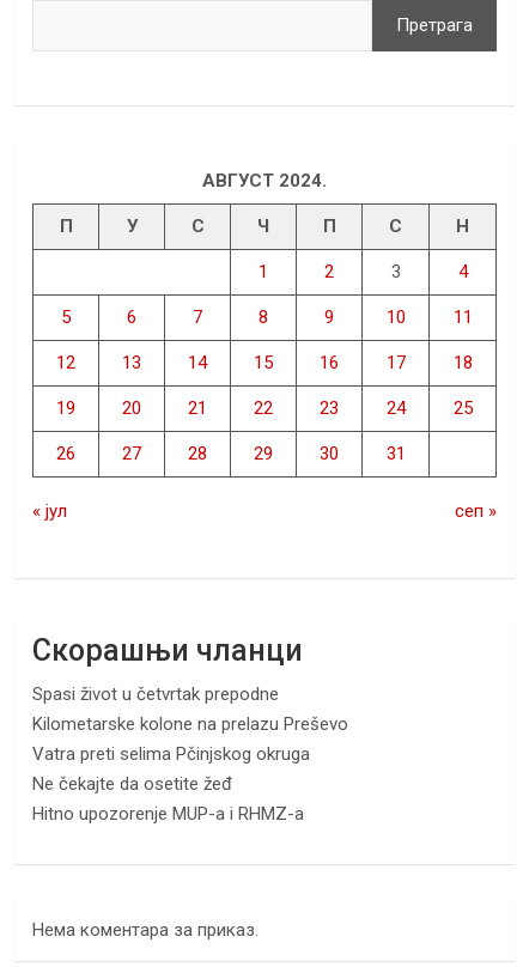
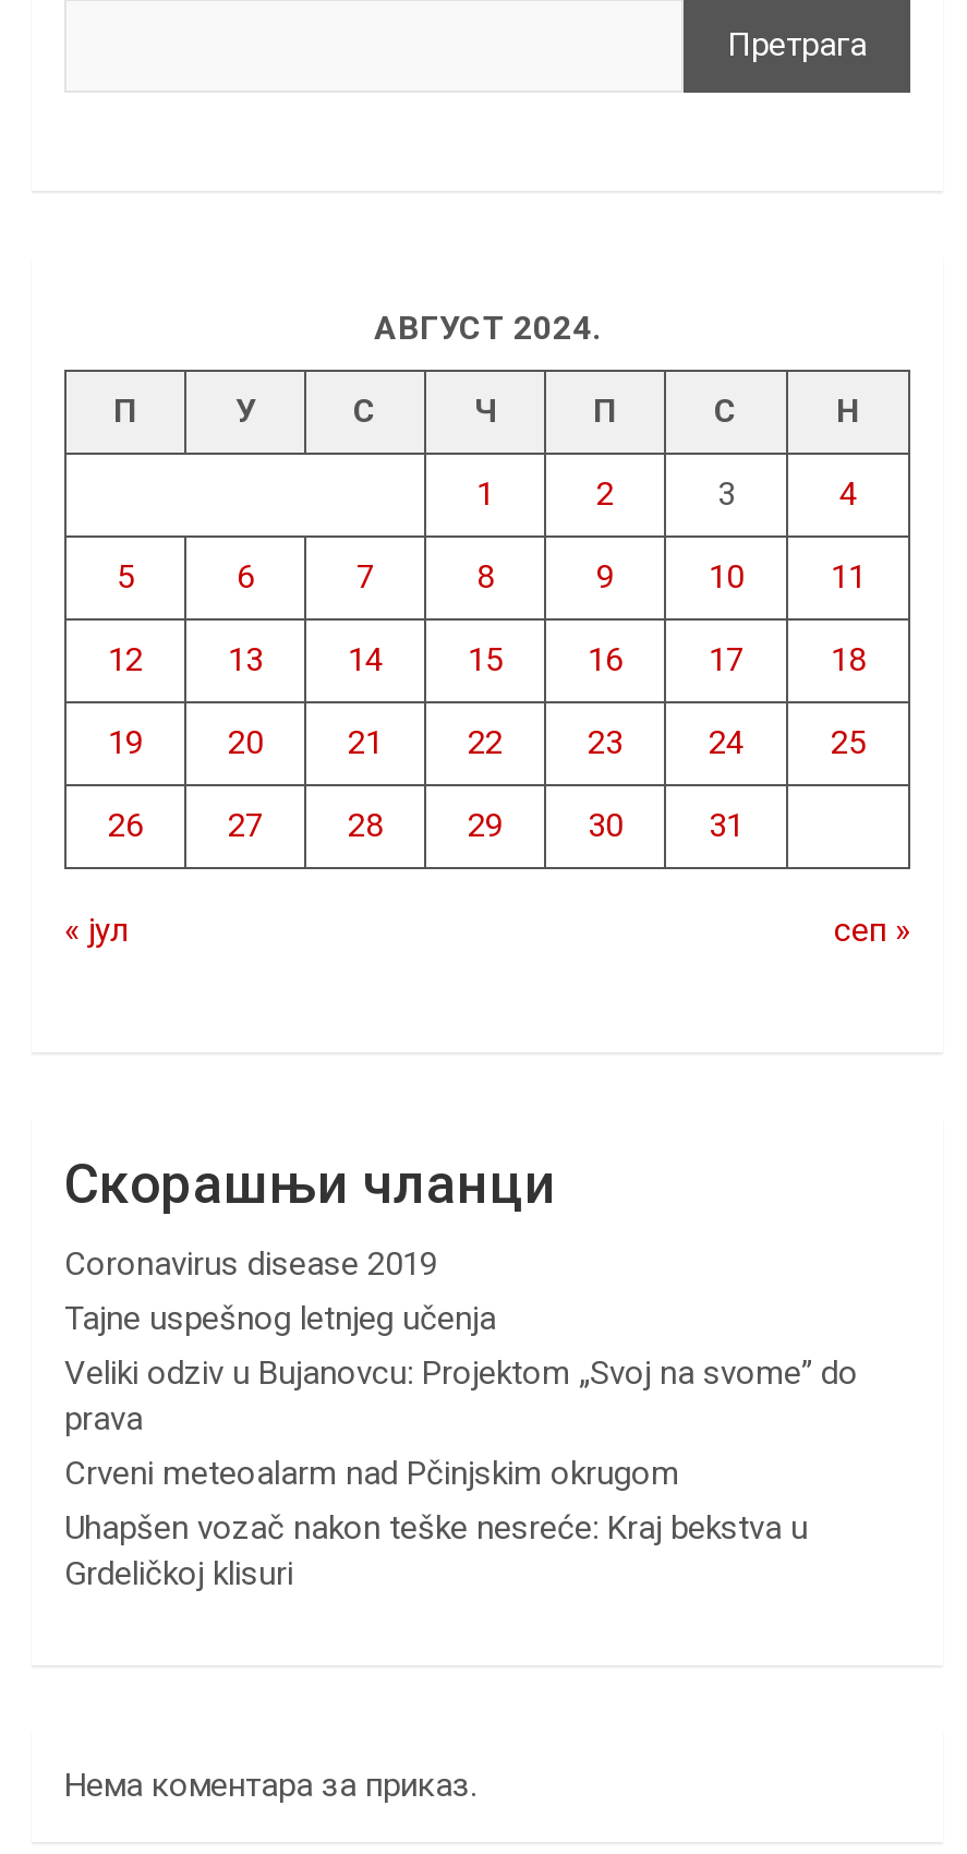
- Spasi život u četvrtak prepodne
- Kilometarske kolone na prelazu Preševo
- Vatra preti selima Pčinjskog okruga
- Ne čekajte da osetite žeđ
- Hitno upozorenje MUP-a i RHMZ-a
+ Coronavirus disease 2019
+ Tajne uspešnog letnjeg učenja
+ Veliki odziv u Bujanovcu: Projektom „Svoj na svome” do
+ prava
+ Crveni meteoalarm nad Pčinjskim okrugom
+ Uhapšen vozač nakon teške nesreće: Kraj bekstva u
+ Grdeličkoj klisuri
